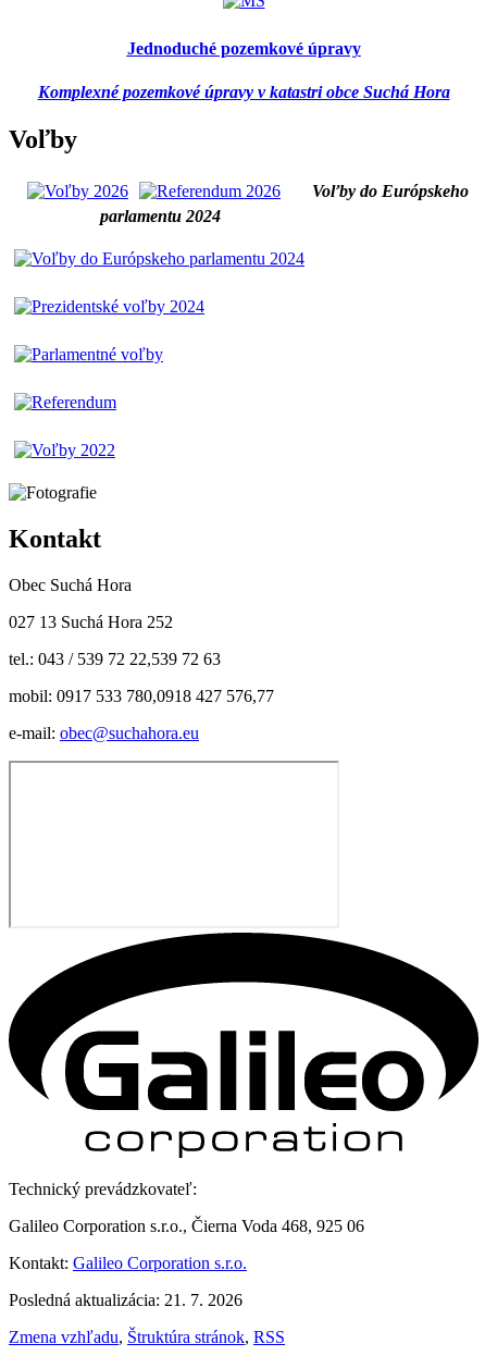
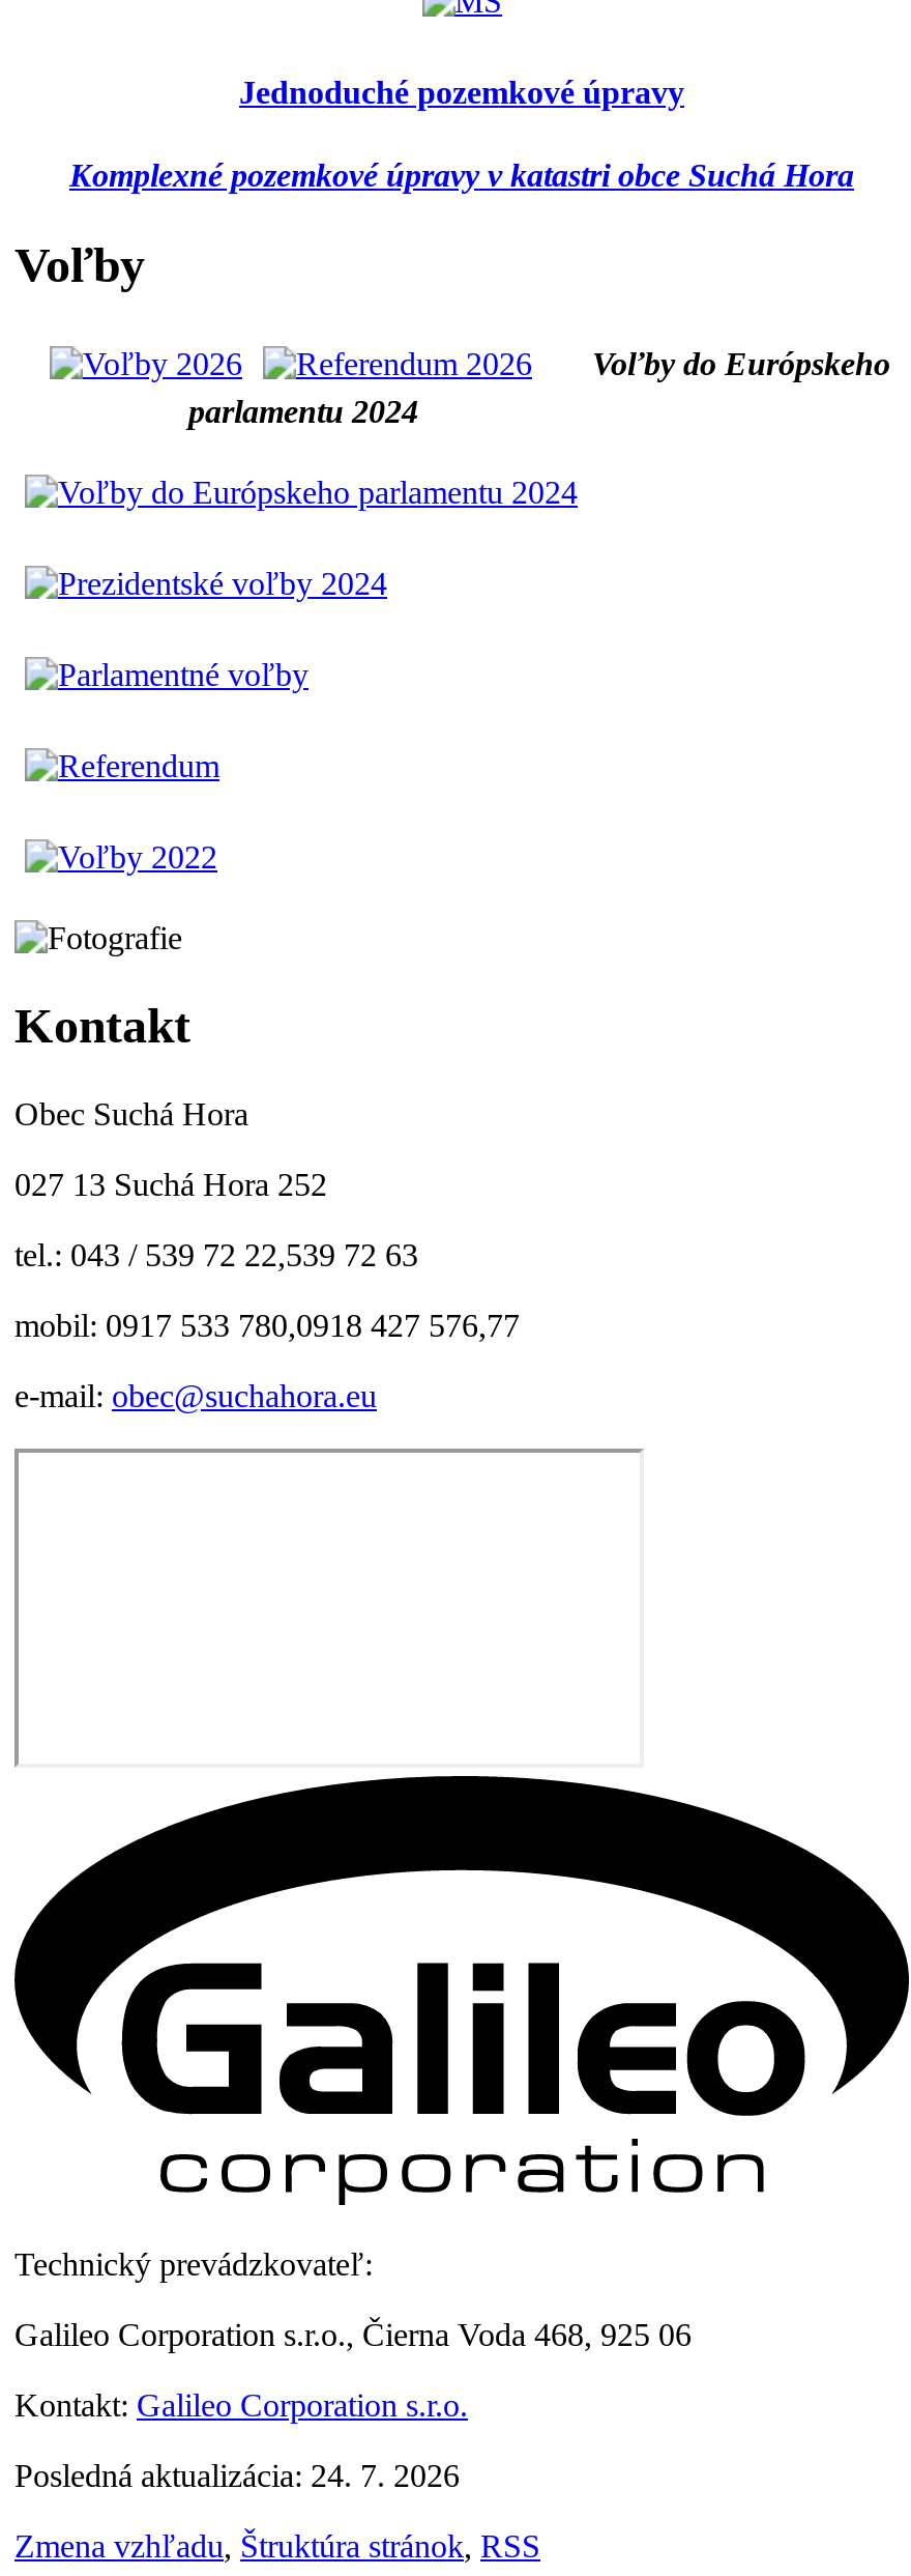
- Posledná aktualizácia: 21. 7. 2026
+ Posledná aktualizácia: 24. 7. 2026
